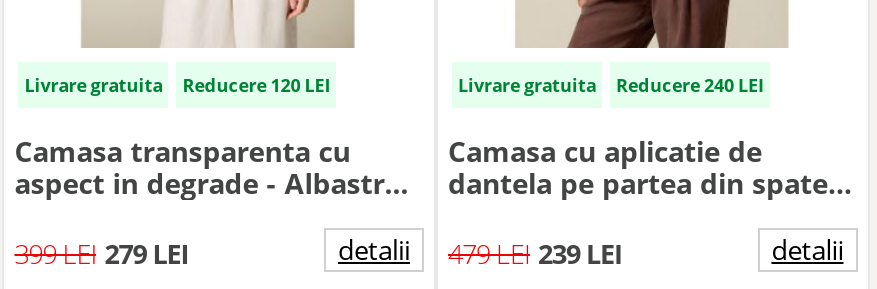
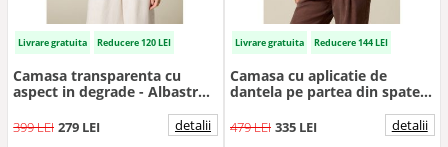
- Livrare gratuita Reducere 240 LEI
+ Livrare gratuita Reducere 144 LEI

- 239 LEI
+ 335 LEI
